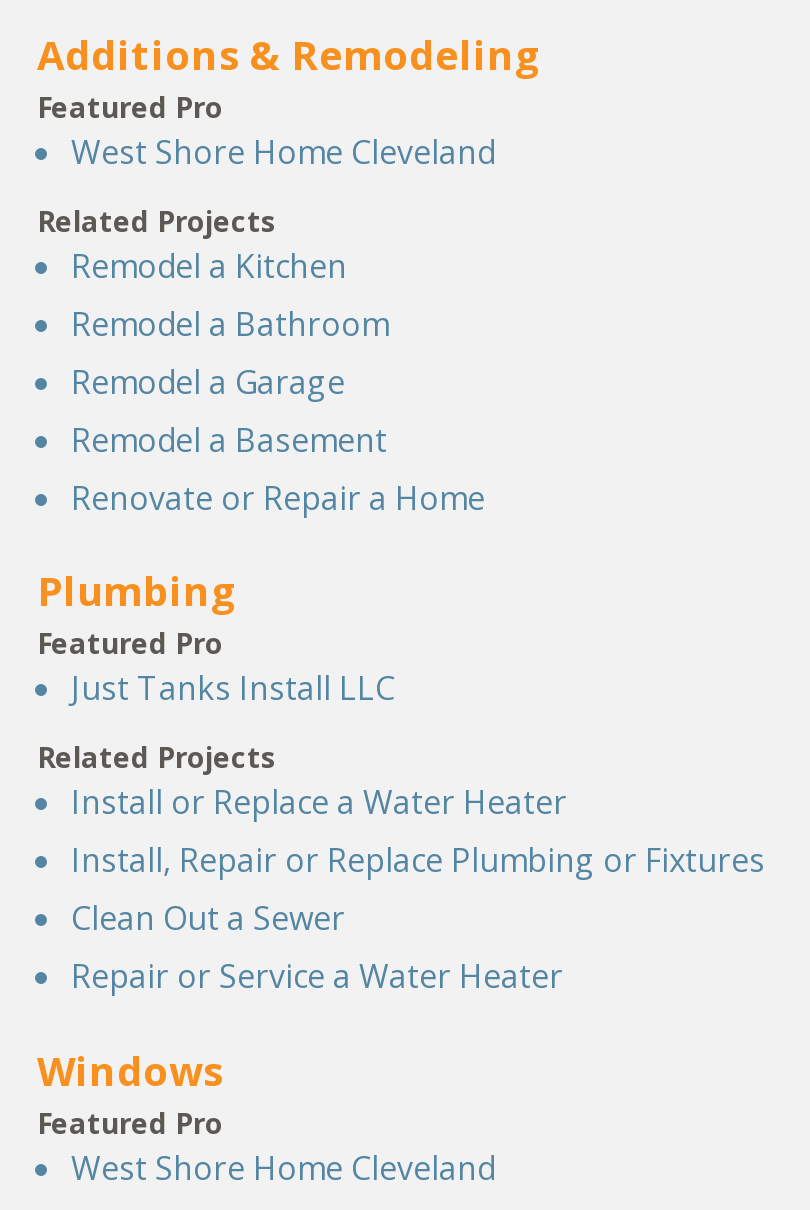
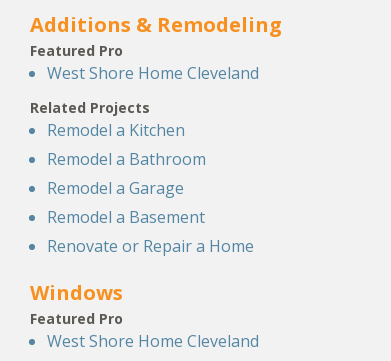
- Plumbing
- Featured Pro
- Just Tanks Install LLC
- Related Projects
- Install or Replace a Water Heater
- Install, Repair or Replace Plumbing or Fixtures
- Clean Out a Sewer
- Repair or Service a Water Heater
